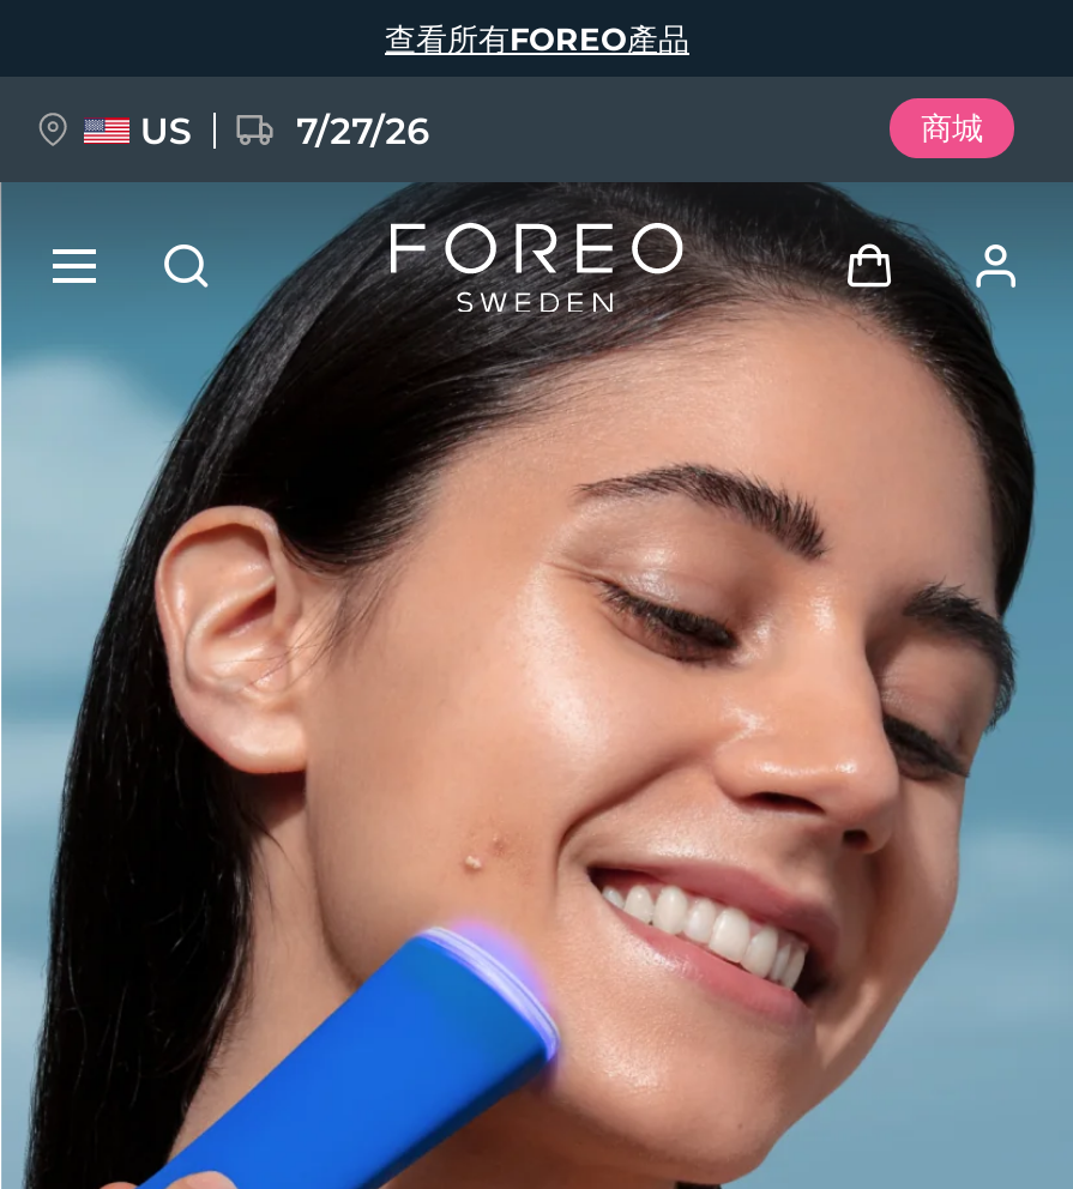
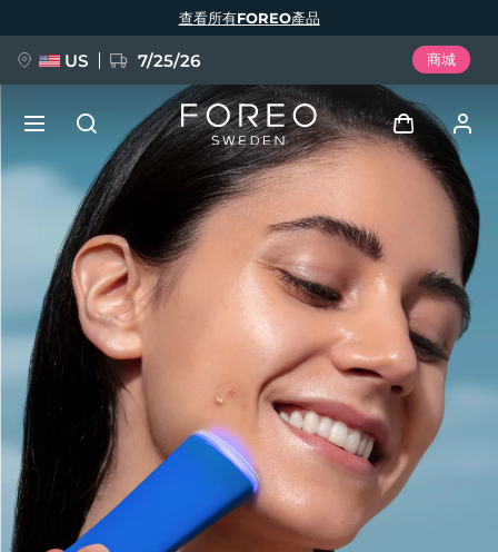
- 7/27/26
+ 7/25/26
